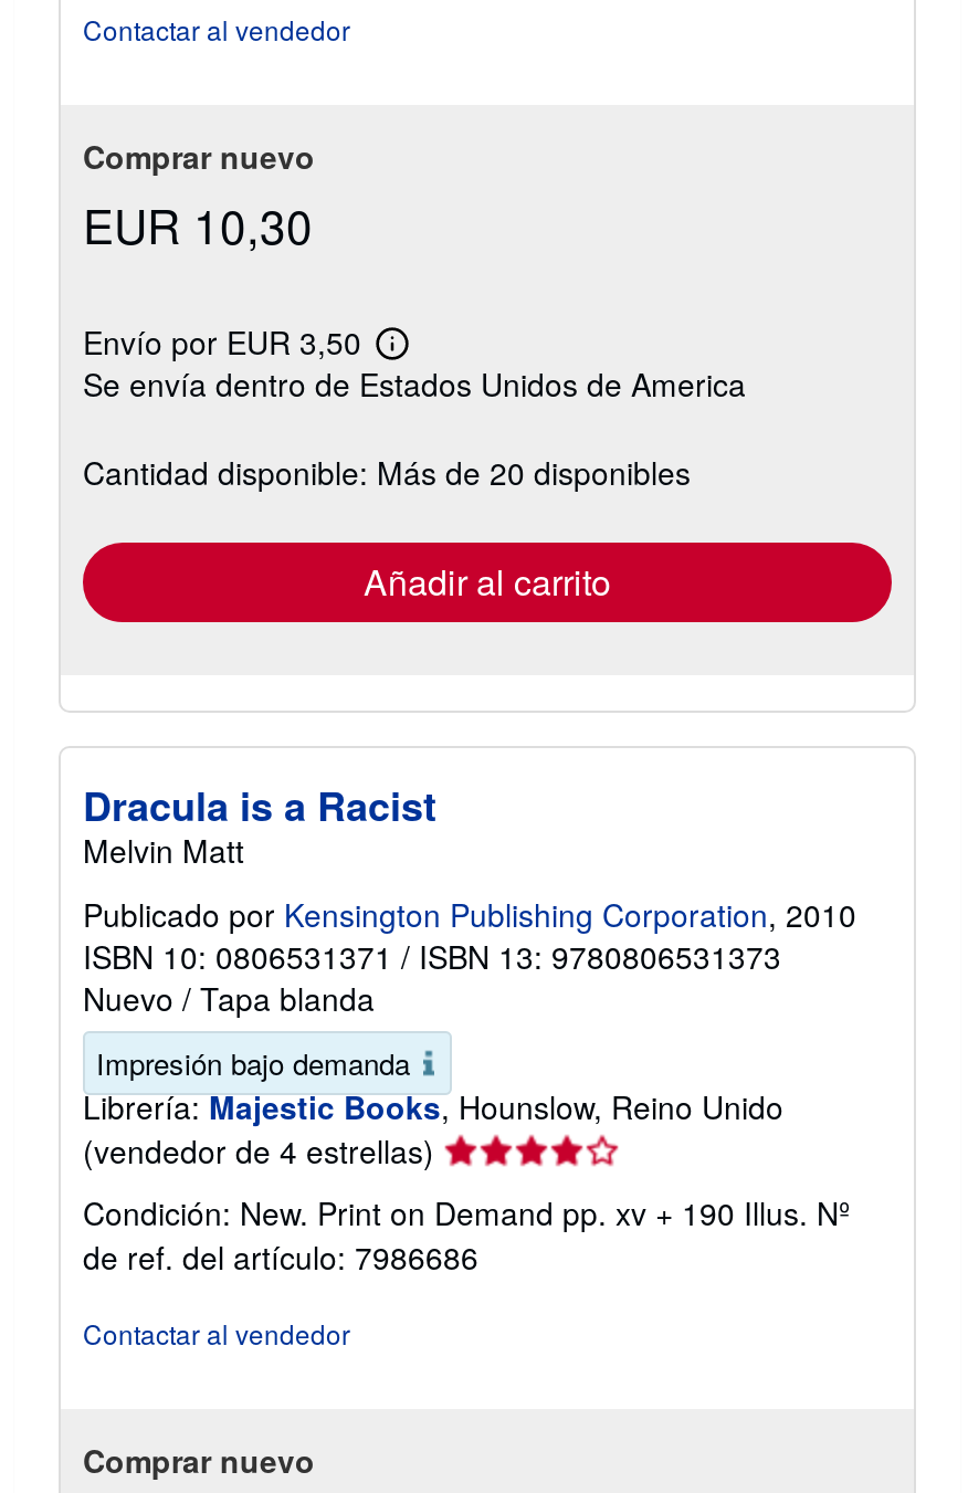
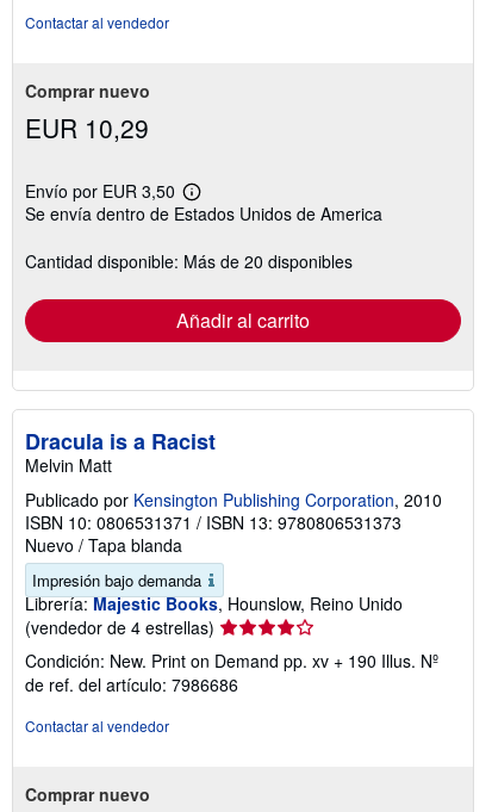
- EUR 10,30
+ EUR 10,29
